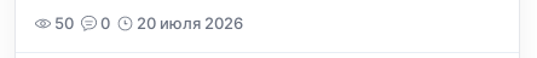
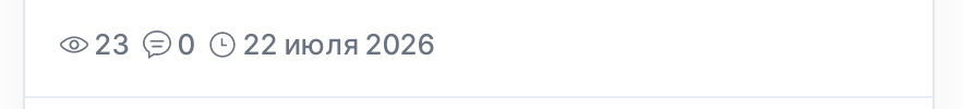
- 50
+ 23

- 20 июля 2026
+ 22 июля 2026
